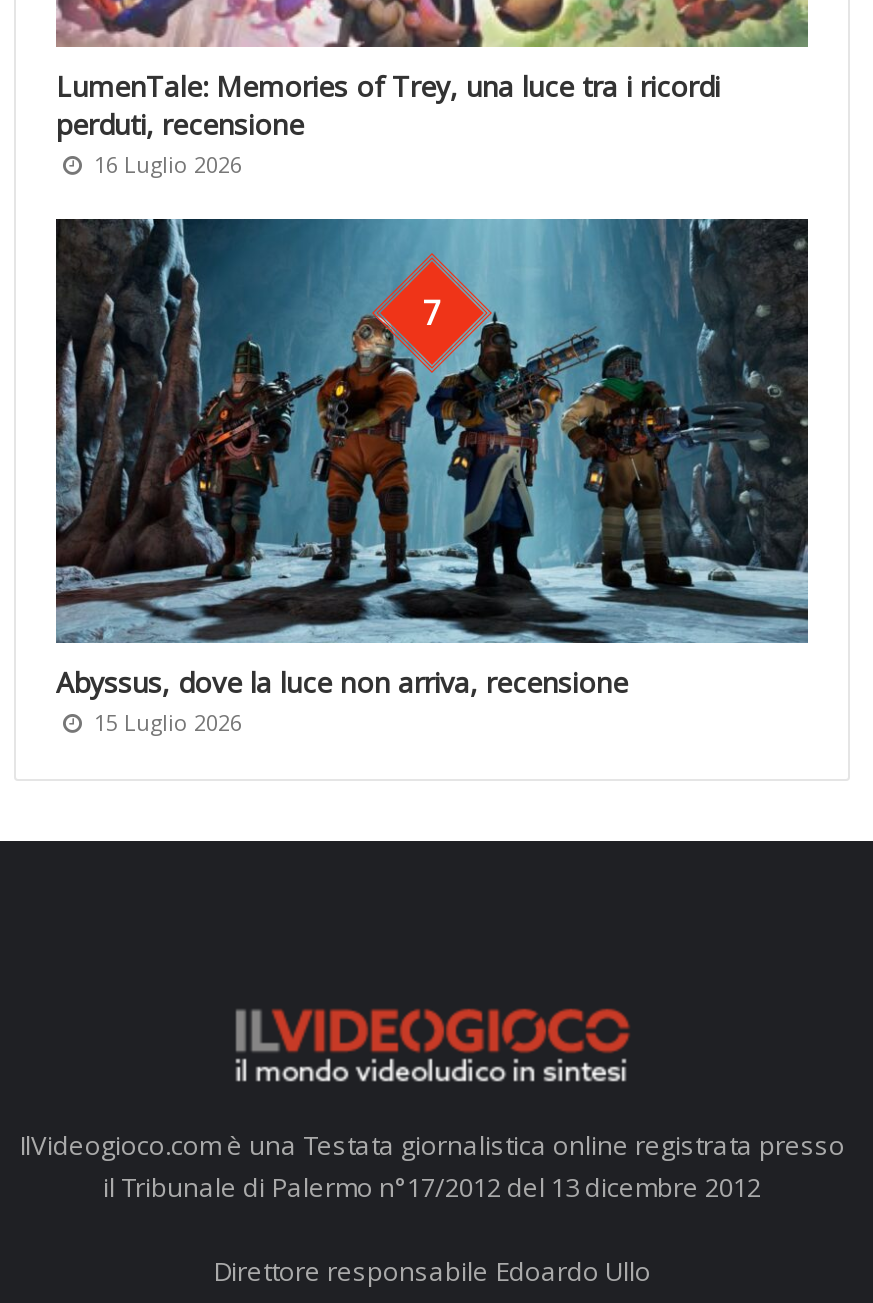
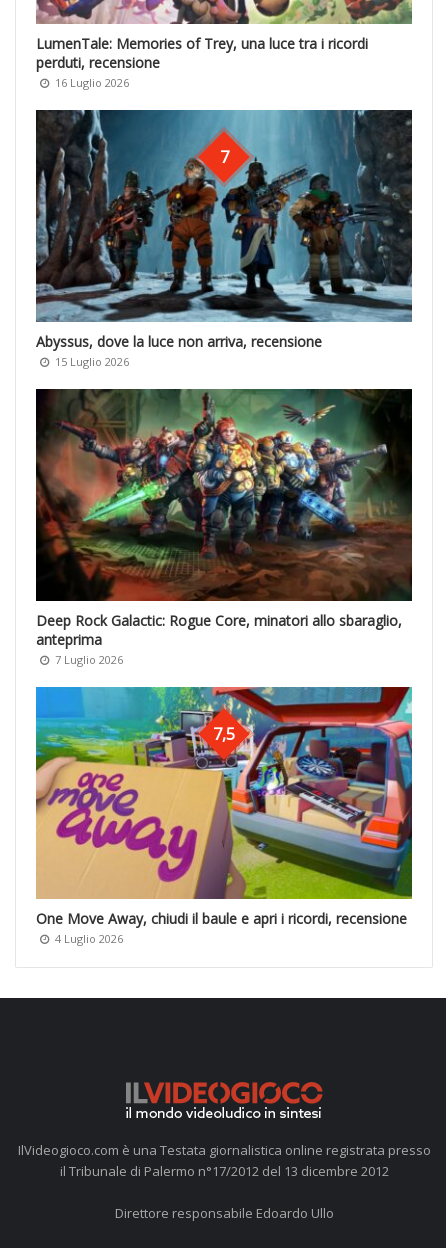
+ [image]
+ Deep Rock Galactic: Rogue Core, minatori allo sbaraglio,
+ anteprima
+ 7 Luglio 2026

+ [image]
+ 7,5

+ One Move Away, chiudi il baule e apri i ricordi, recensione
+ 4 Luglio 2026
